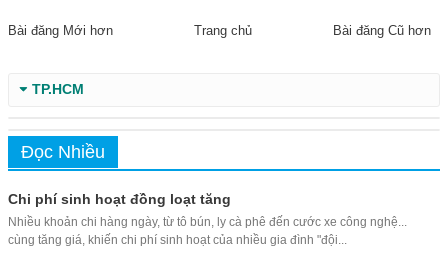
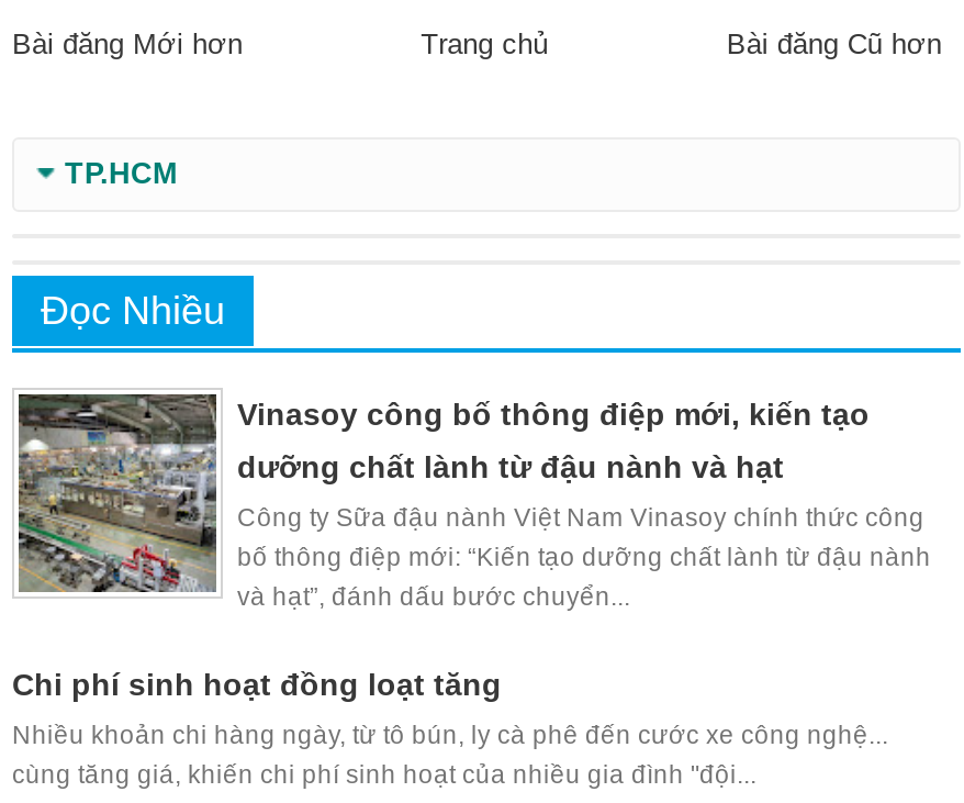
+ [image]
+ Vinasoy công bố thông điệp mới, kiến tạo
+ dưỡng chất lành từ đậu nành và hạt
+ Công ty Sữa đậu nành Việt Nam Vinasoy chính thức công
+ bố thông điệp mới: “Kiến tạo dưỡng chất lành từ đậu nành
+ và hạt”, đánh dấu bước chuyển...
